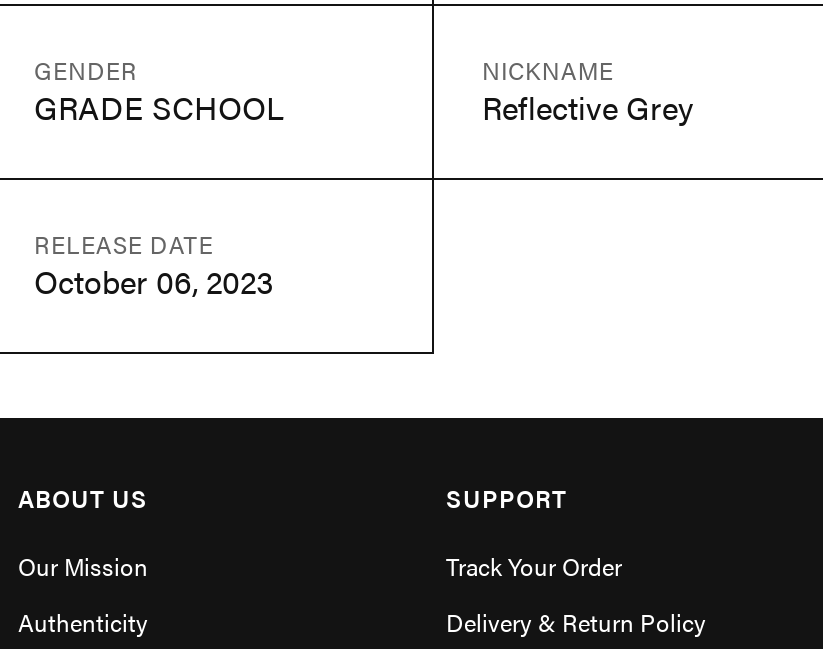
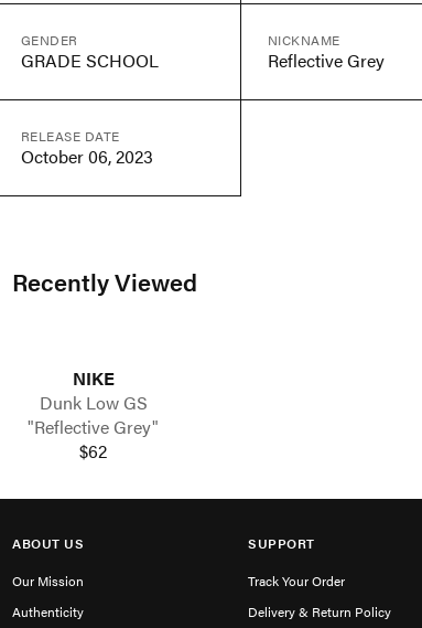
+ Recently Viewed
+ NIKE
+ Dunk Low GS
+ "Reflective Grey"
+ $62
